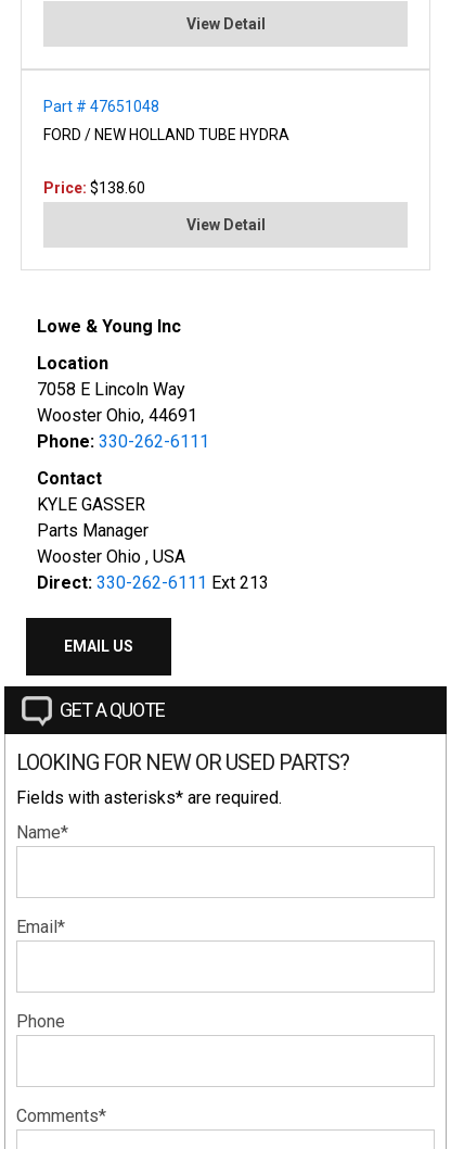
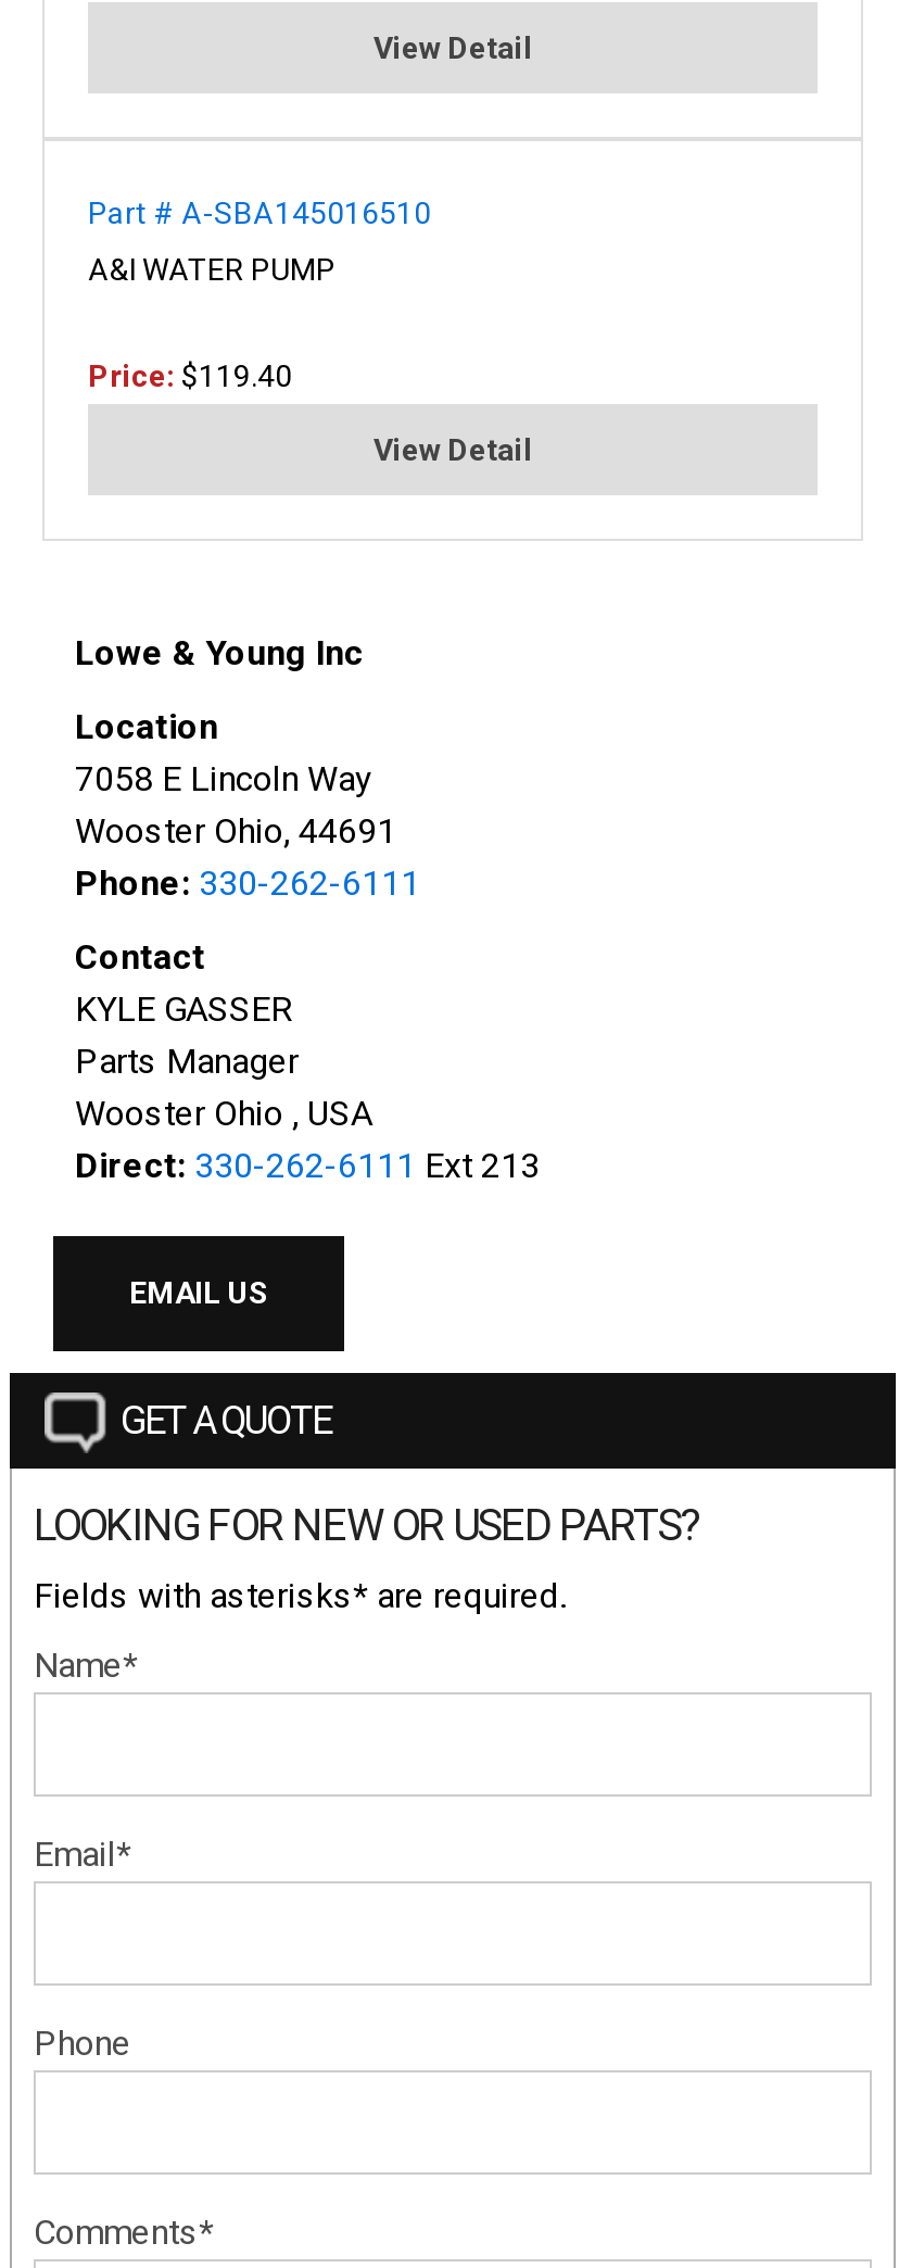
- Part # 47651048
+ Part # A-SBA145016510

- FORD / NEW HOLLAND TUBE HYDRA
+ A&I WATER PUMP

- Price: $138.60
+ Price: $119.40
